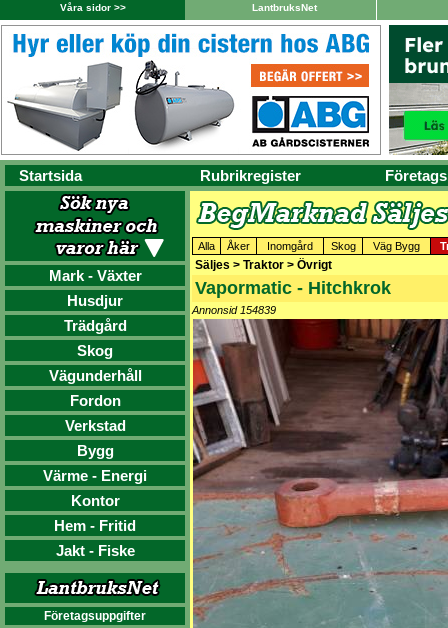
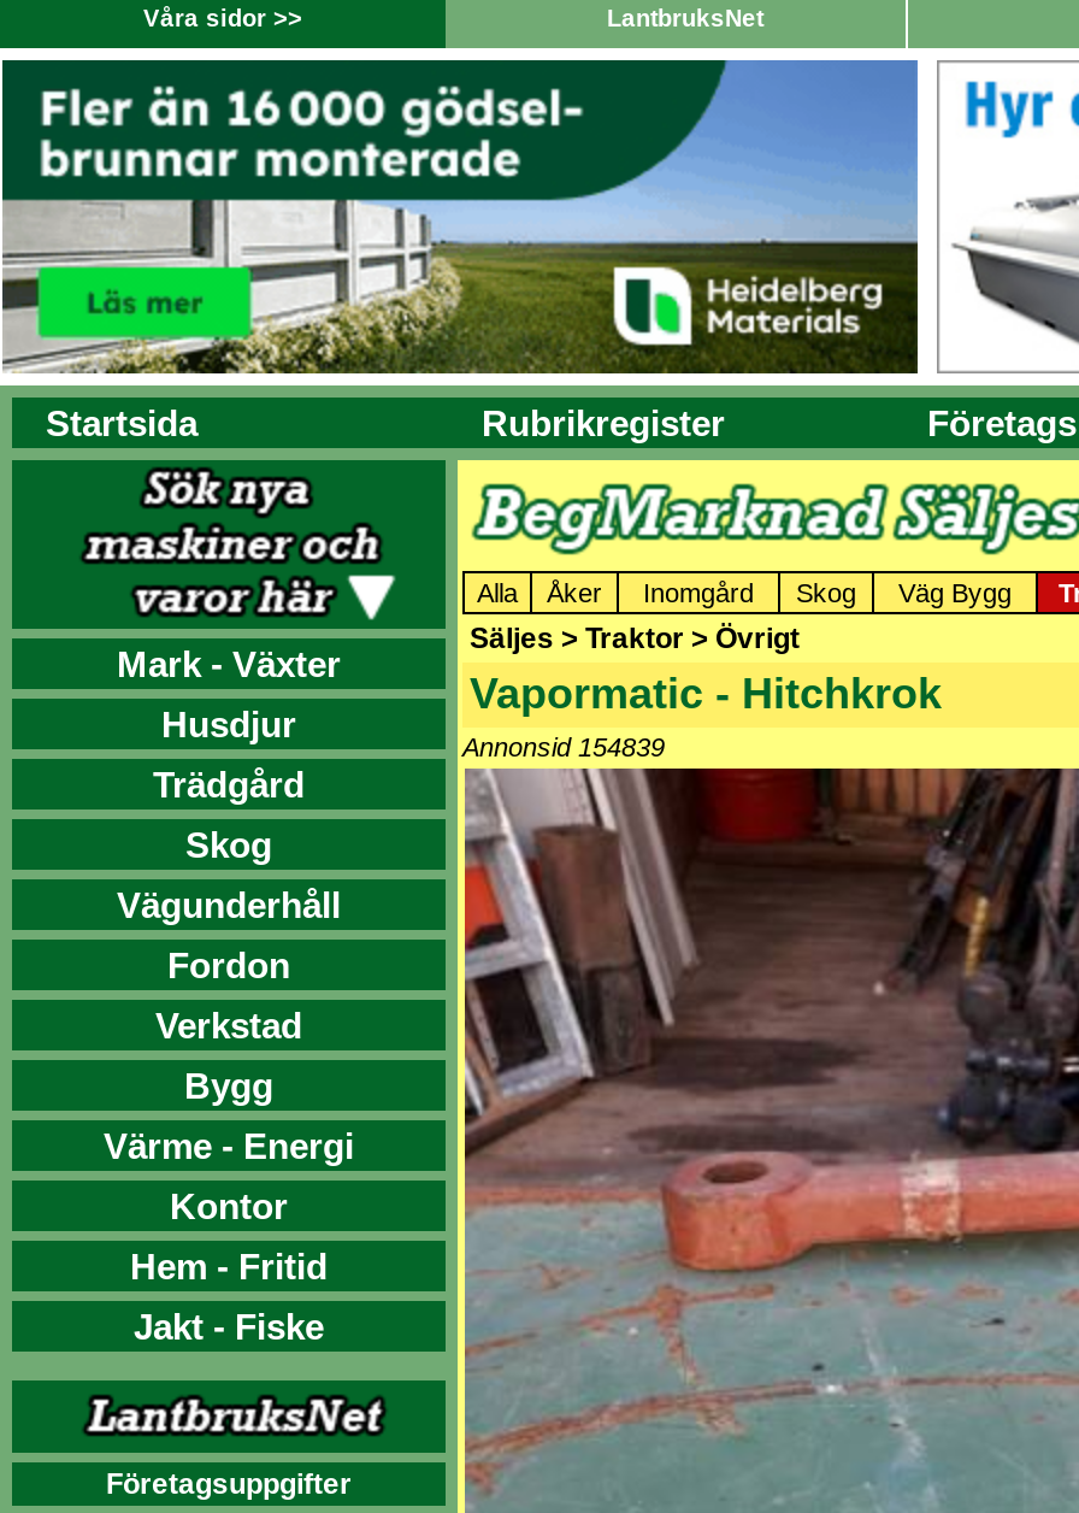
- [image]
+ [image]

- [image]
+ [image]
